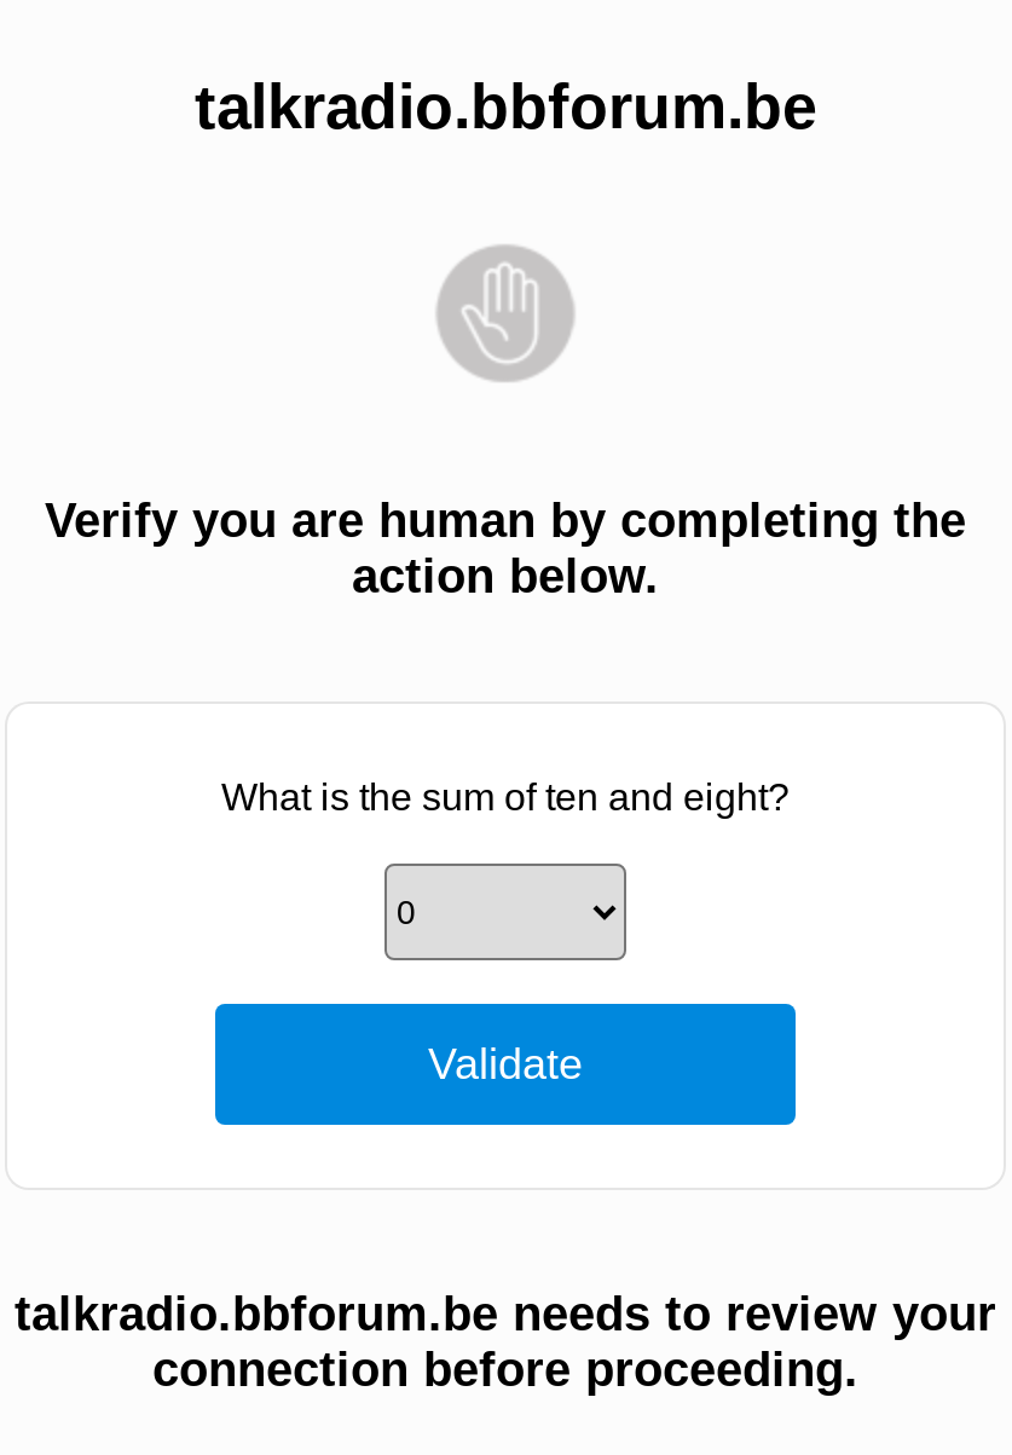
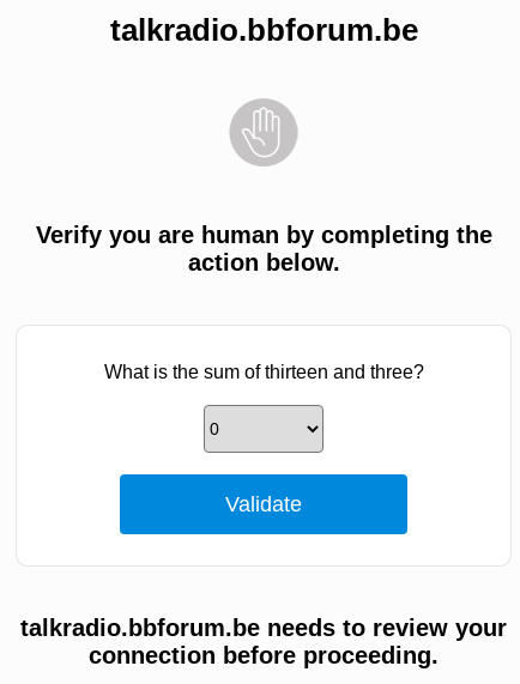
- What is the sum of ten and eight?
+ What is the sum of thirteen and three?
